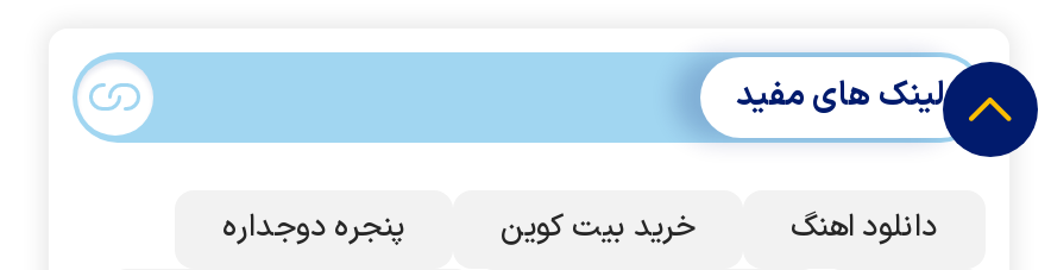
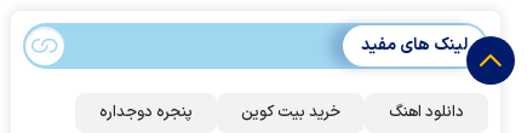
- [image]
+ [image]
